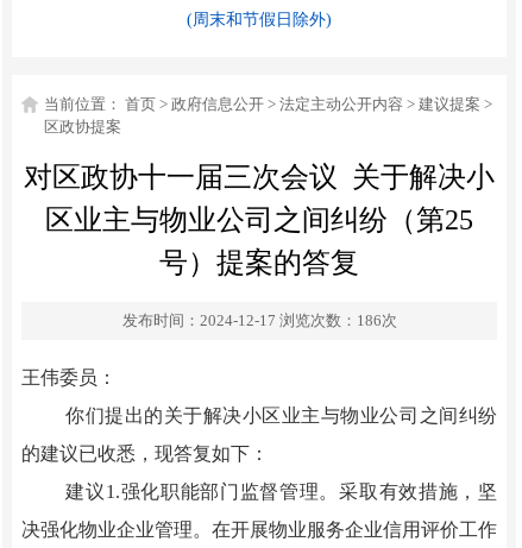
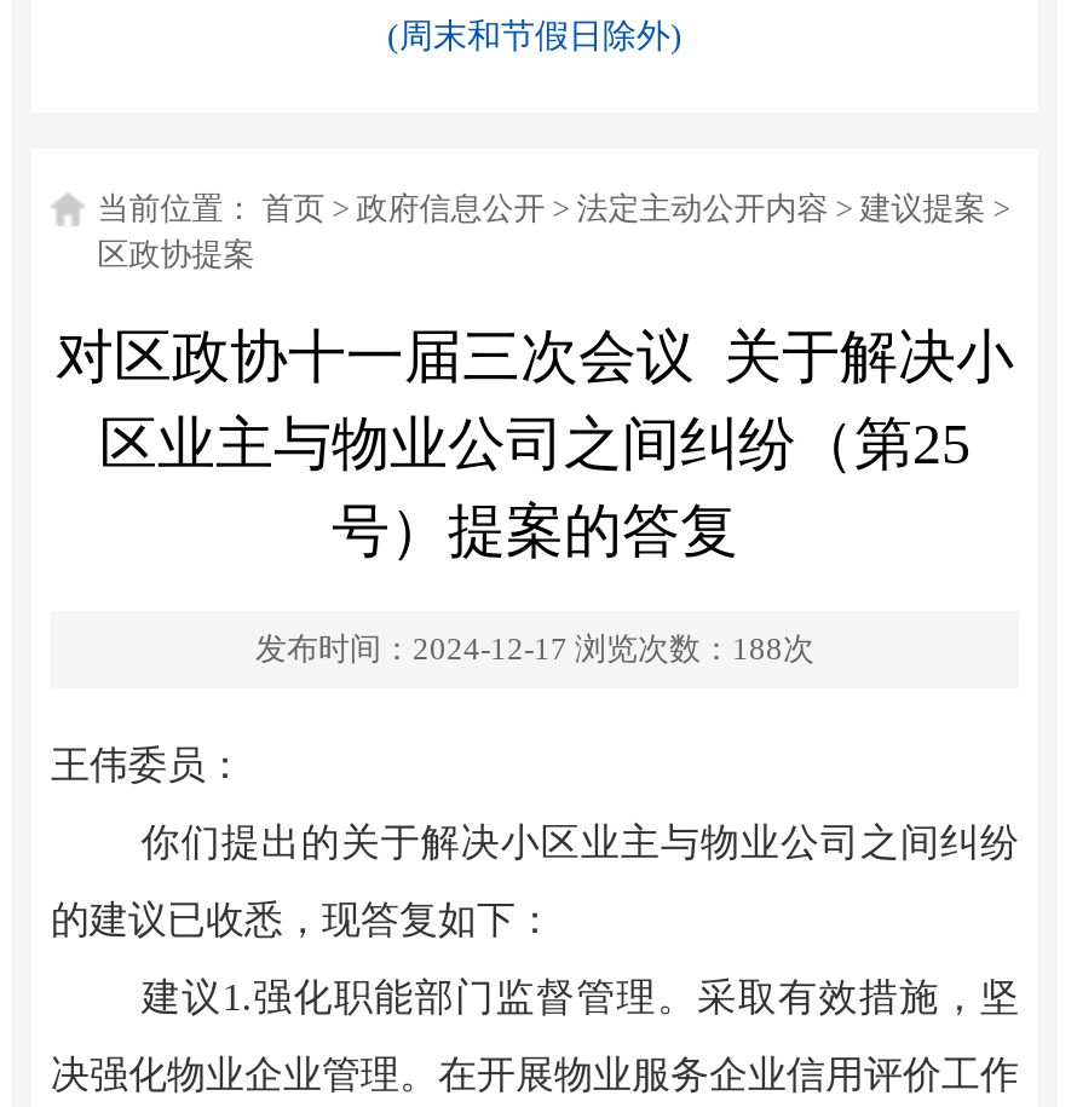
- 发布时间：2024-12-17 浏览次数：186次
+ 发布时间：2024-12-17 浏览次数：188次
